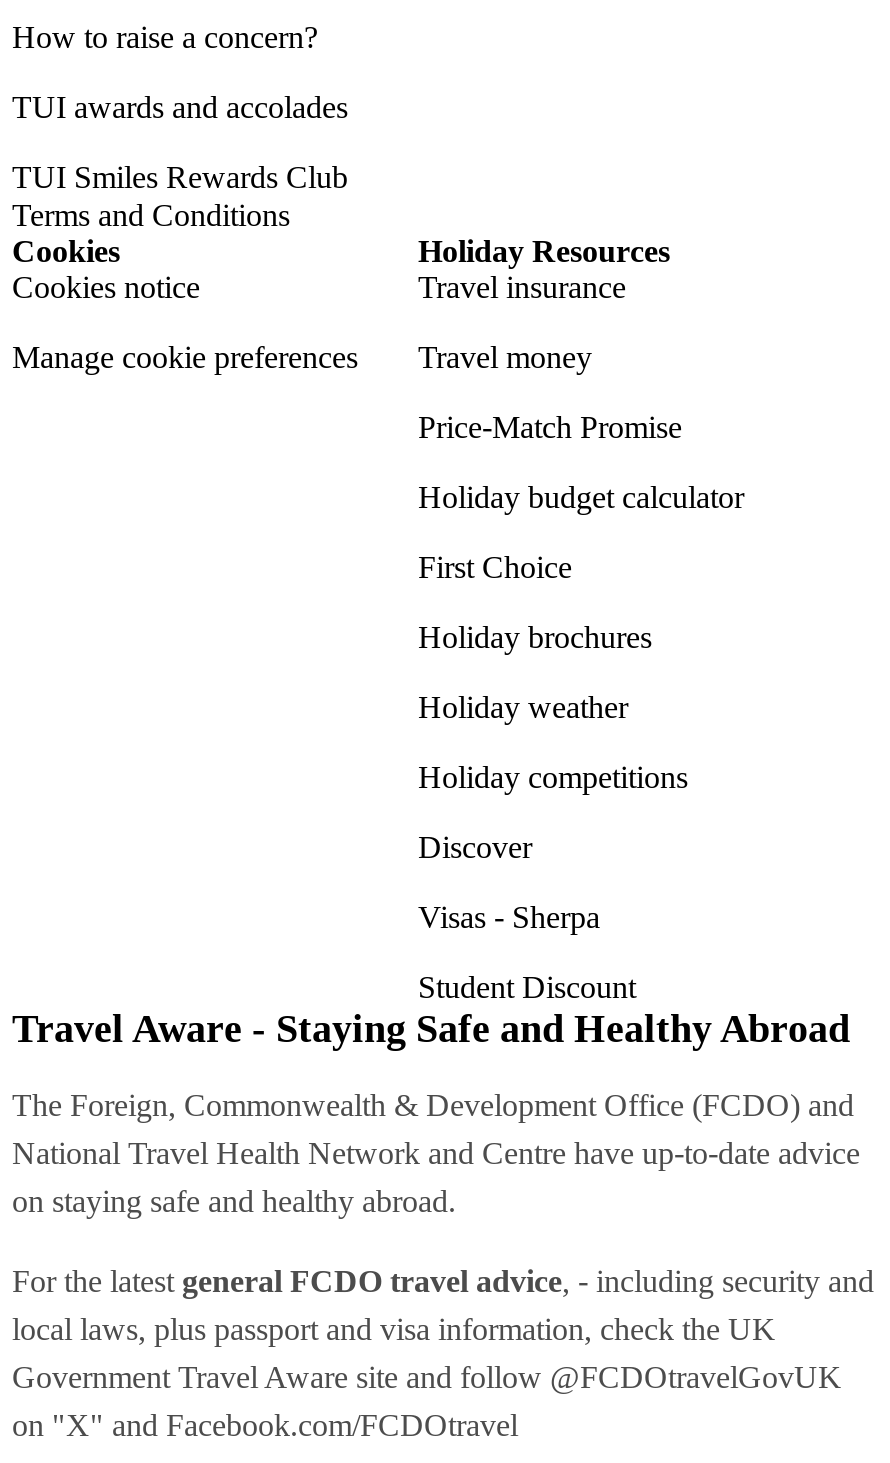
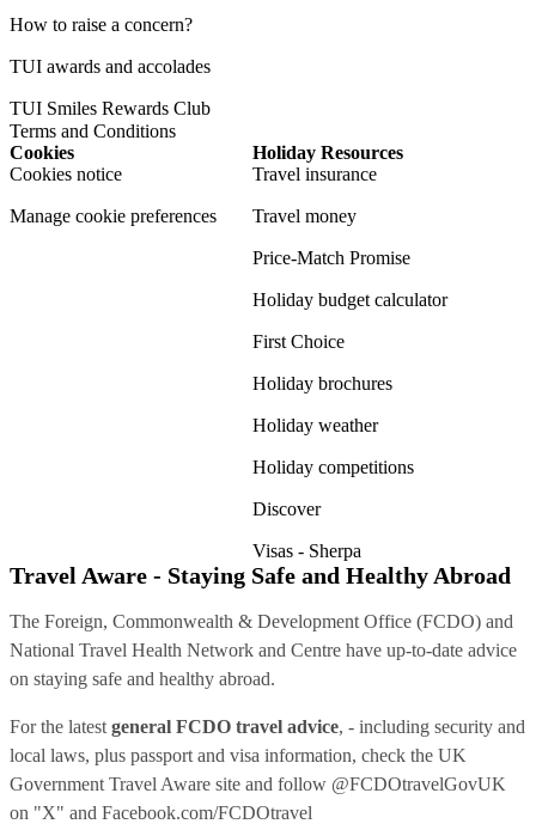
- Student Discount
